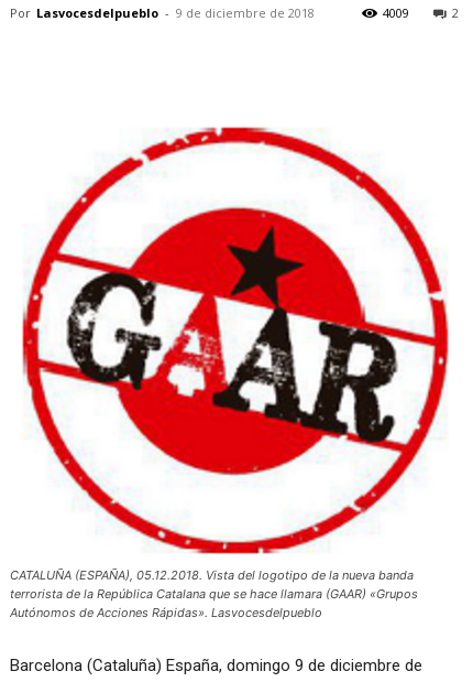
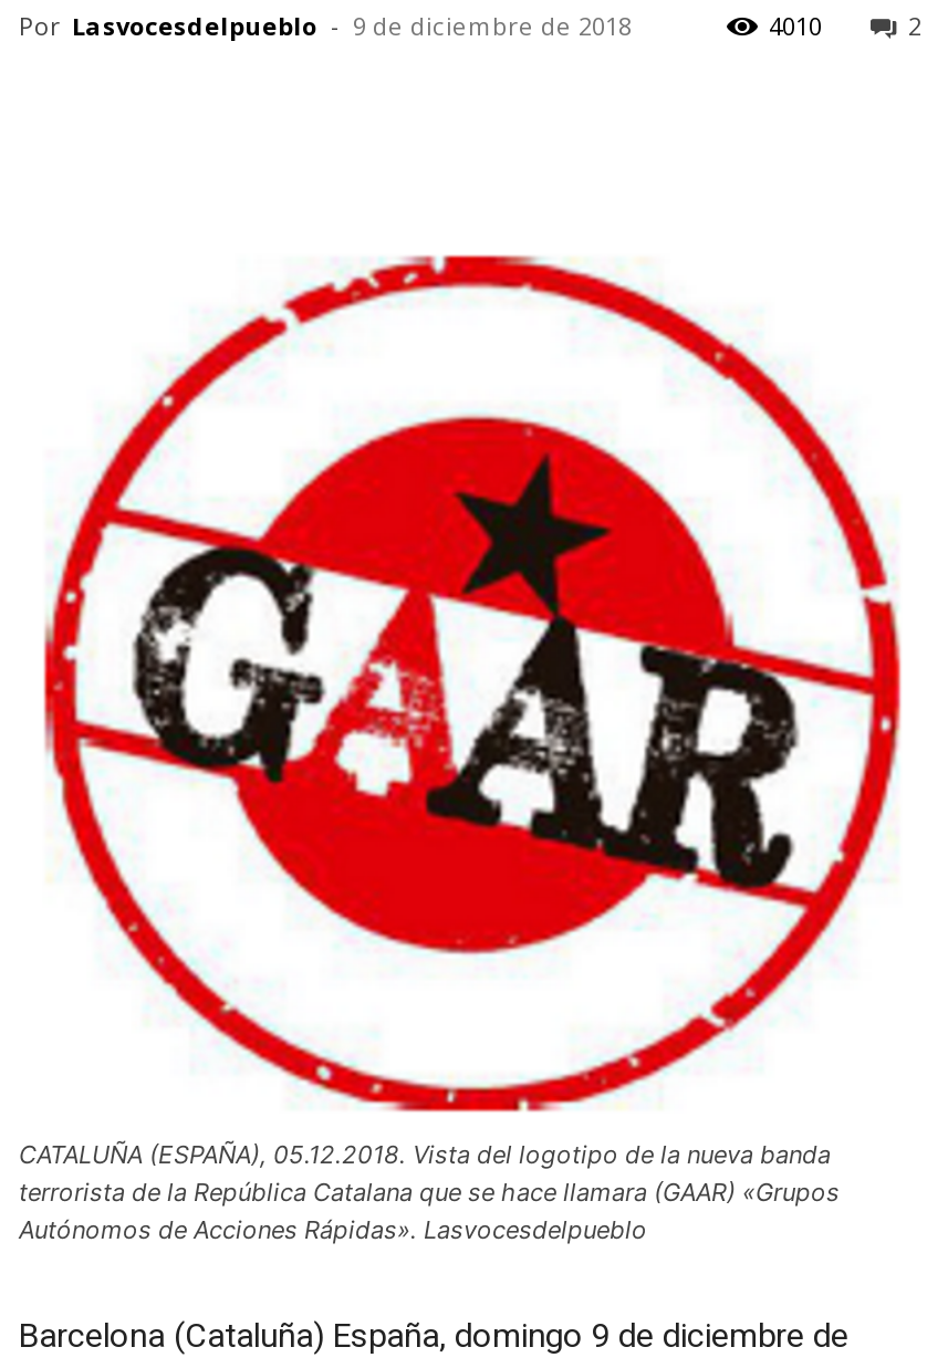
- 4009
+ 4010
